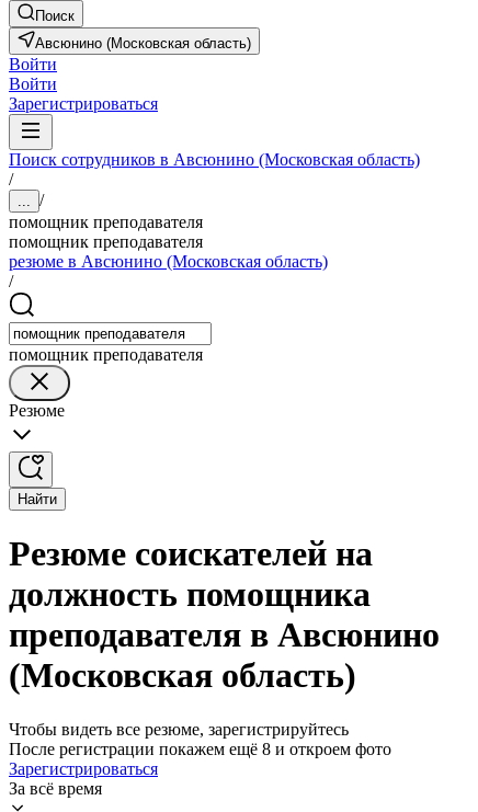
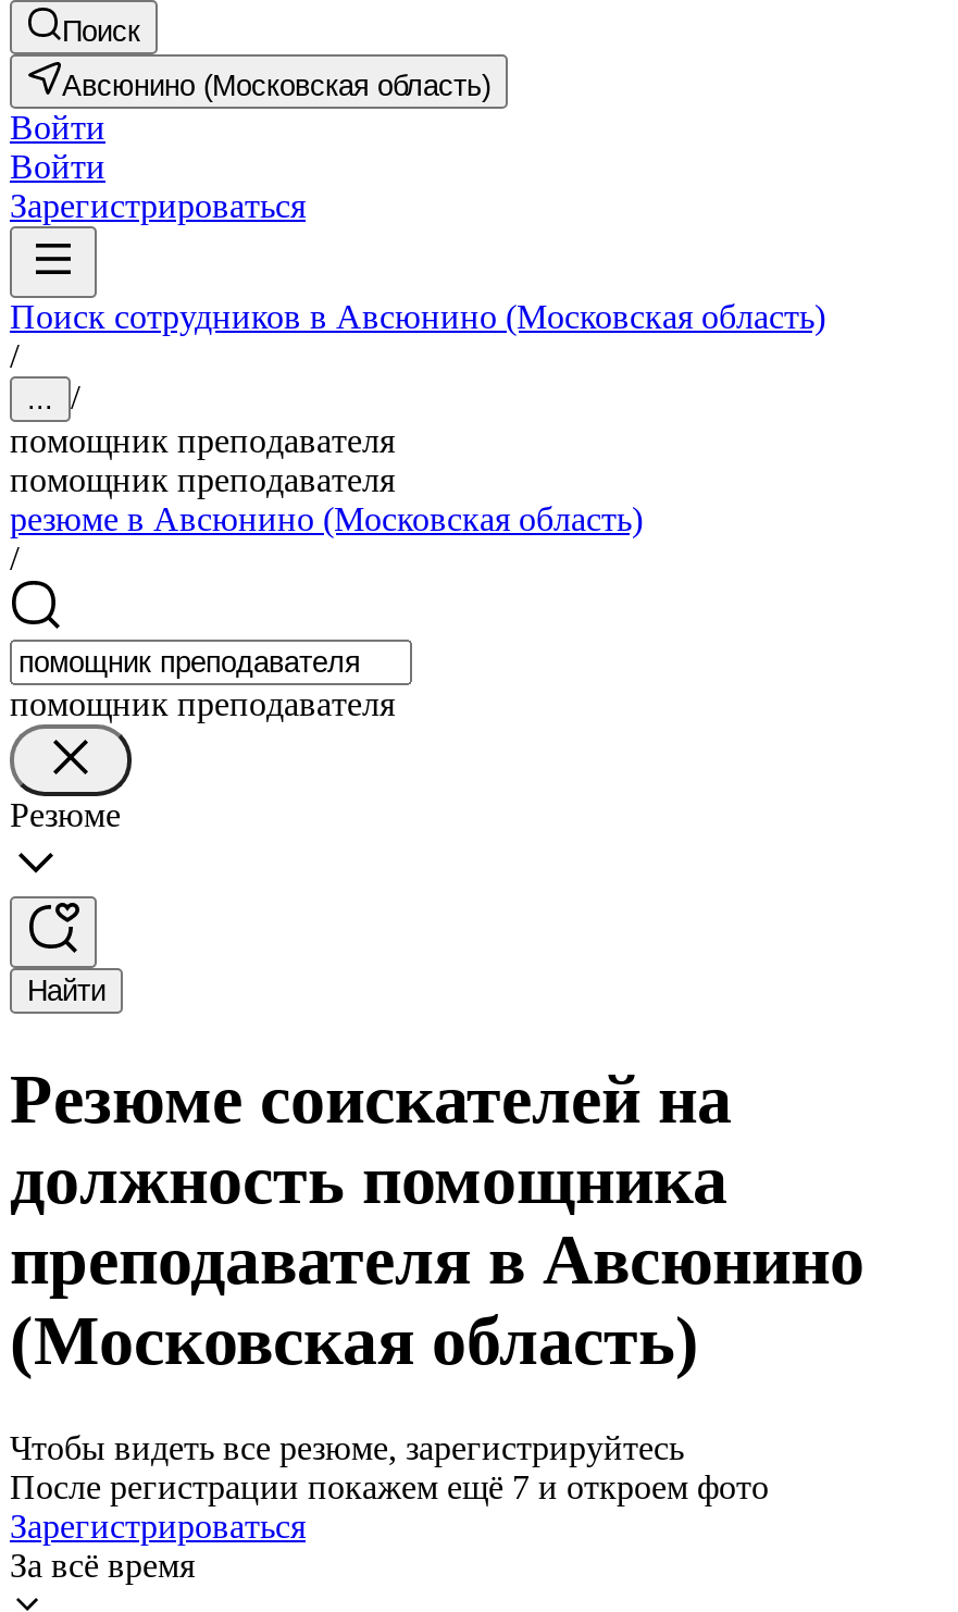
- После регистрации покажем ещё 8 и откроем фото
+ После регистрации покажем ещё 7 и откроем фото
